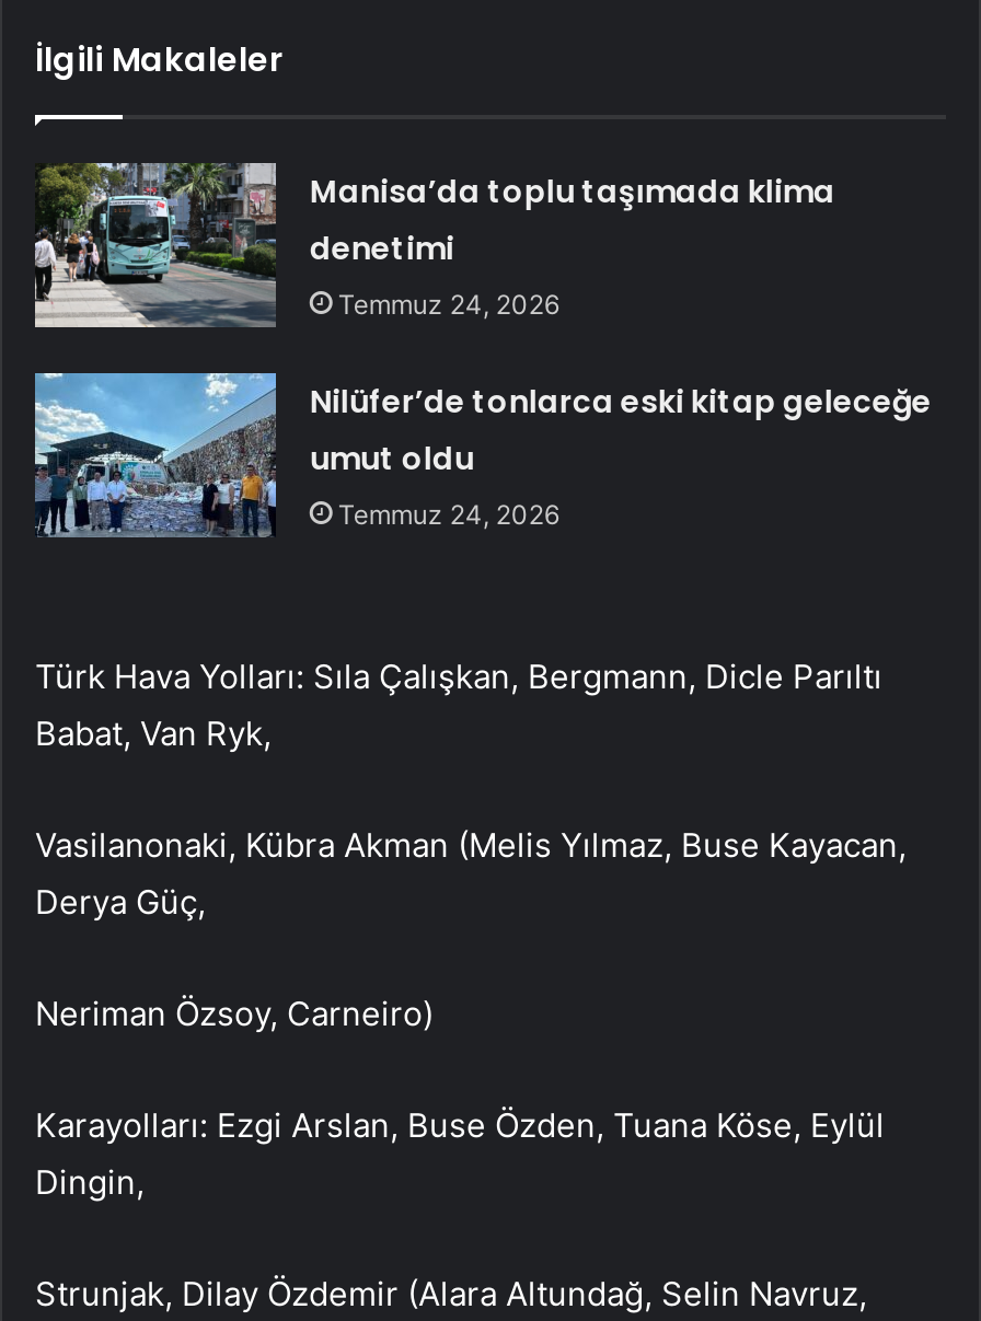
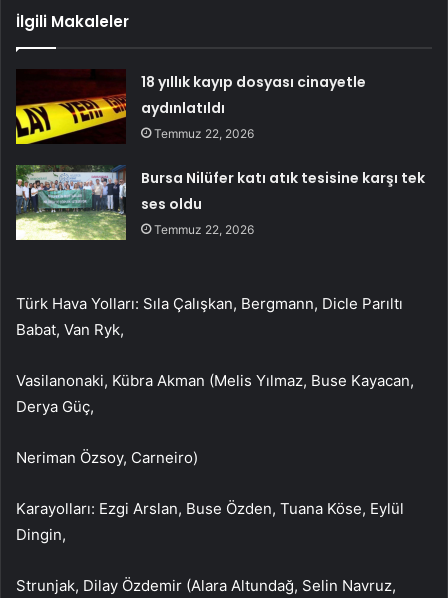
- [image]
- Manisa’da toplu taşımada klima
- denetimi
- Temmuz 24, 2026
+ [image]
+ 18 yıllık kayıp dosyası cinayetle
+ aydınlatıldı
+ Temmuz 22, 2026

- [image]
- Nilüfer’de tonlarca eski kitap geleceğe
- umut oldu
- Temmuz 24, 2026
+ [image]
+ Bursa Nilüfer katı atık tesisine karşı tek
+ ses oldu
+ Temmuz 22, 2026
